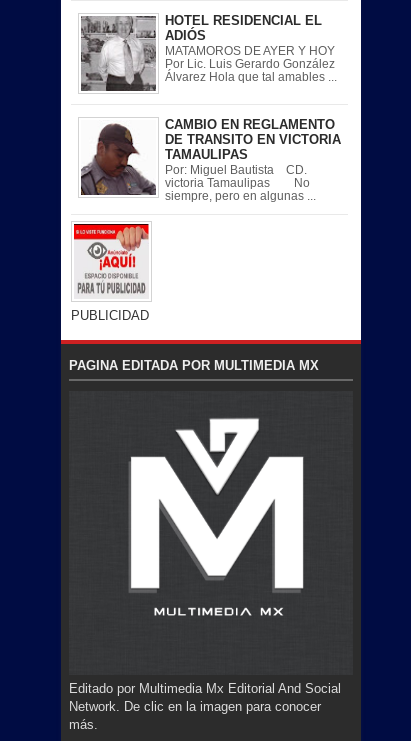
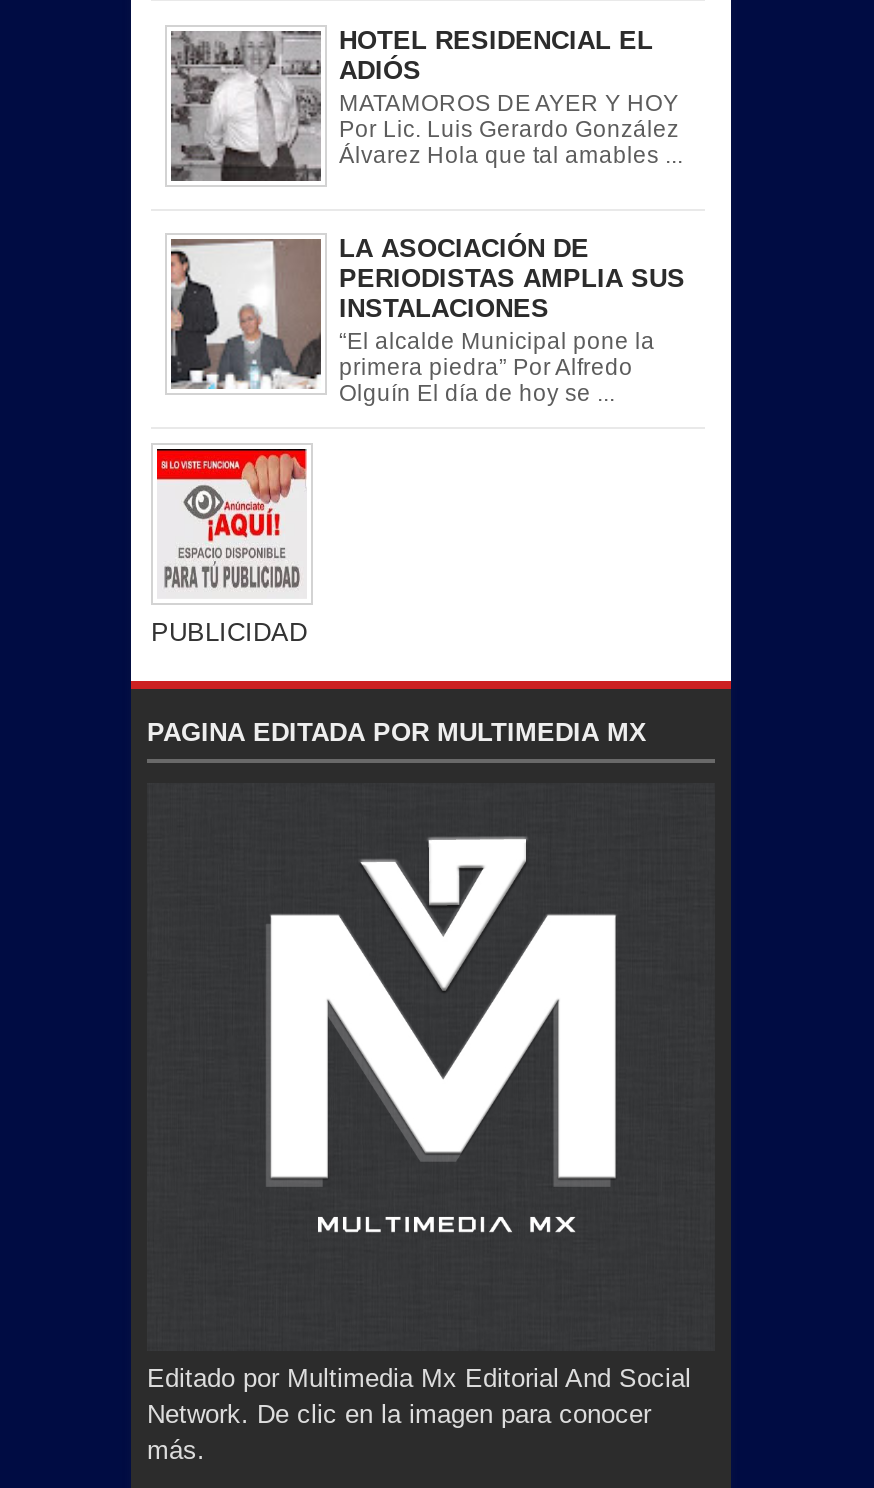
- [image]
- CAMBIO EN REGLAMENTO
- DE TRANSITO EN VICTORIA
- TAMAULIPAS
- Por: Miguel Bautista CD.
- victoria Tamaulipas No
- siempre, pero en algunas ...
+ [image]
+ LA ASOCIACIÓN DE
+ PERIODISTAS AMPLIA SUS
+ INSTALACIONES
+ “El alcalde Municipal pone la
+ primera piedra” Por Alfredo
+ Olguín El día de hoy se ...
